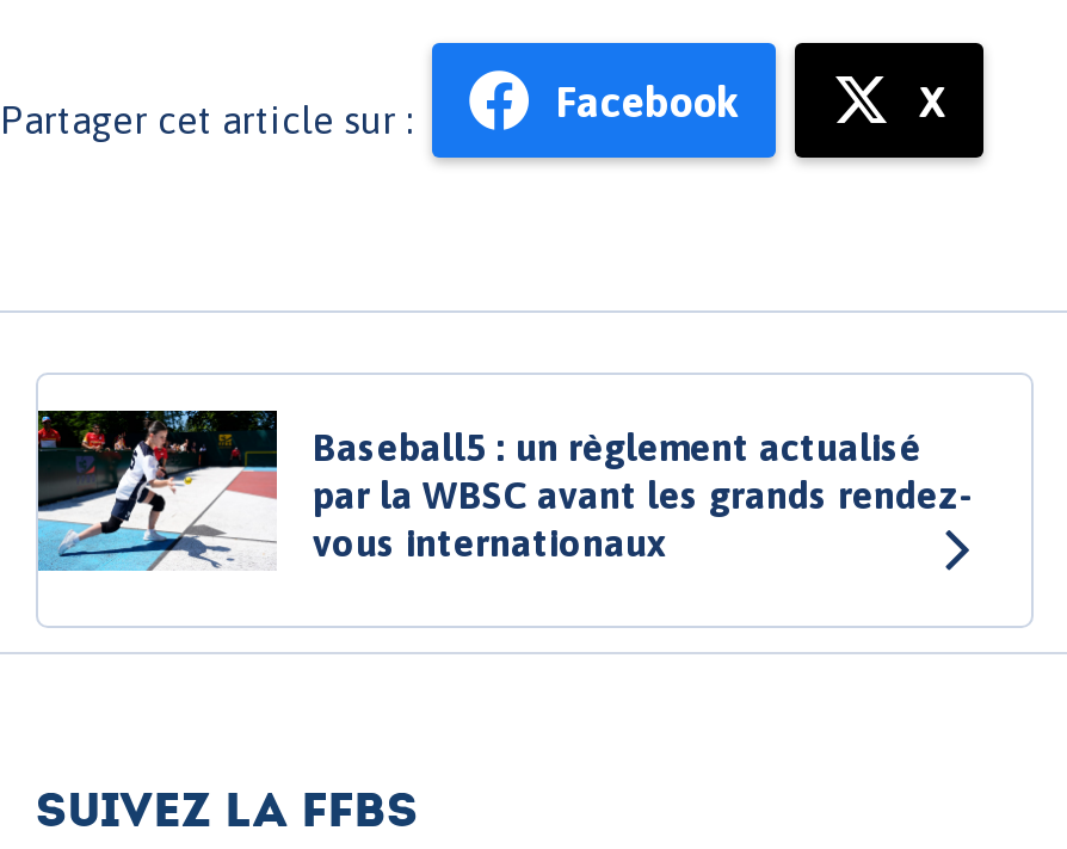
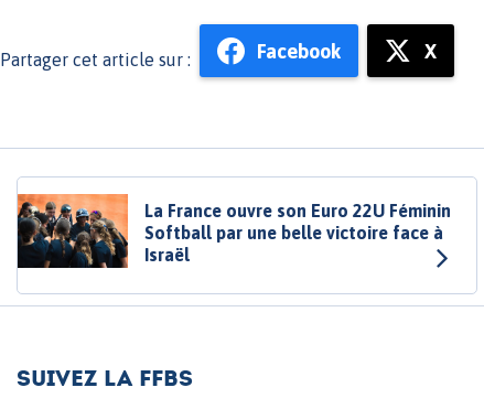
- [image]
- Baseball5 : un règlement actualisé
- par la WBSC avant les grands rendez-
- vous internationaux
+ [image]
+ La France ouvre son Euro 22U Féminin
+ Softball par une belle victoire face à
+ Israël
